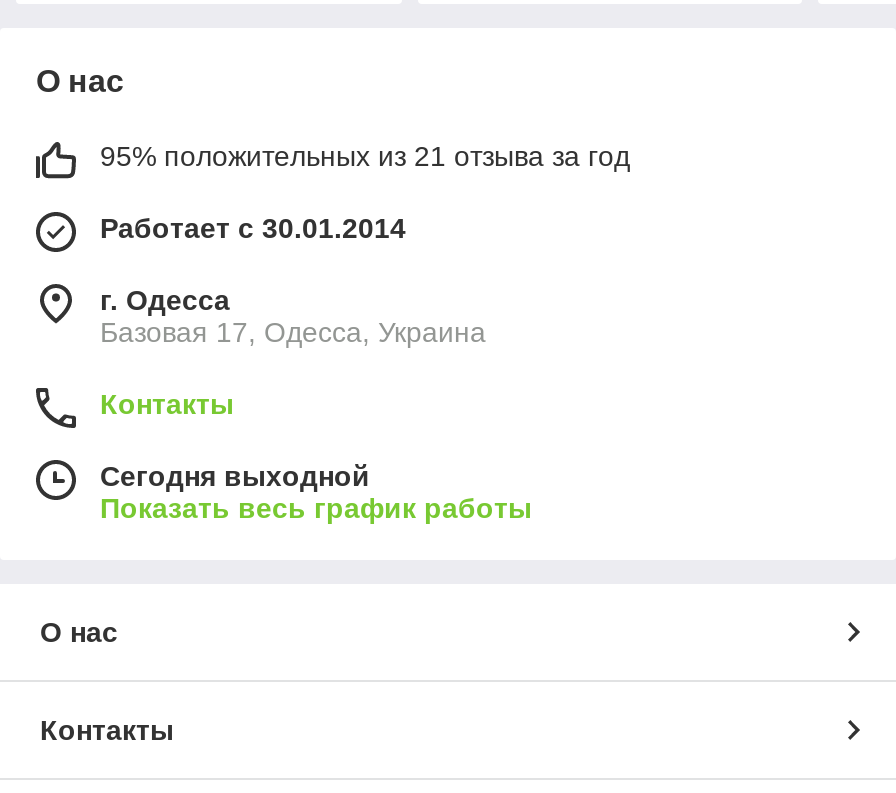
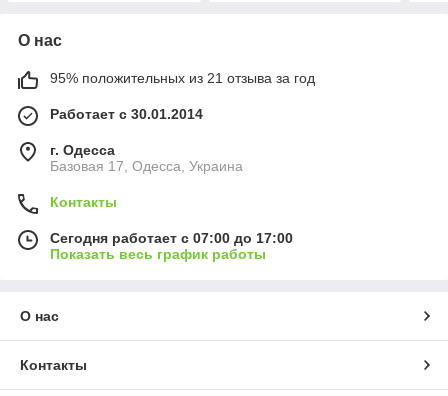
- Сегодня выходной
+ Сегодня работает с 07:00 до 17:00
